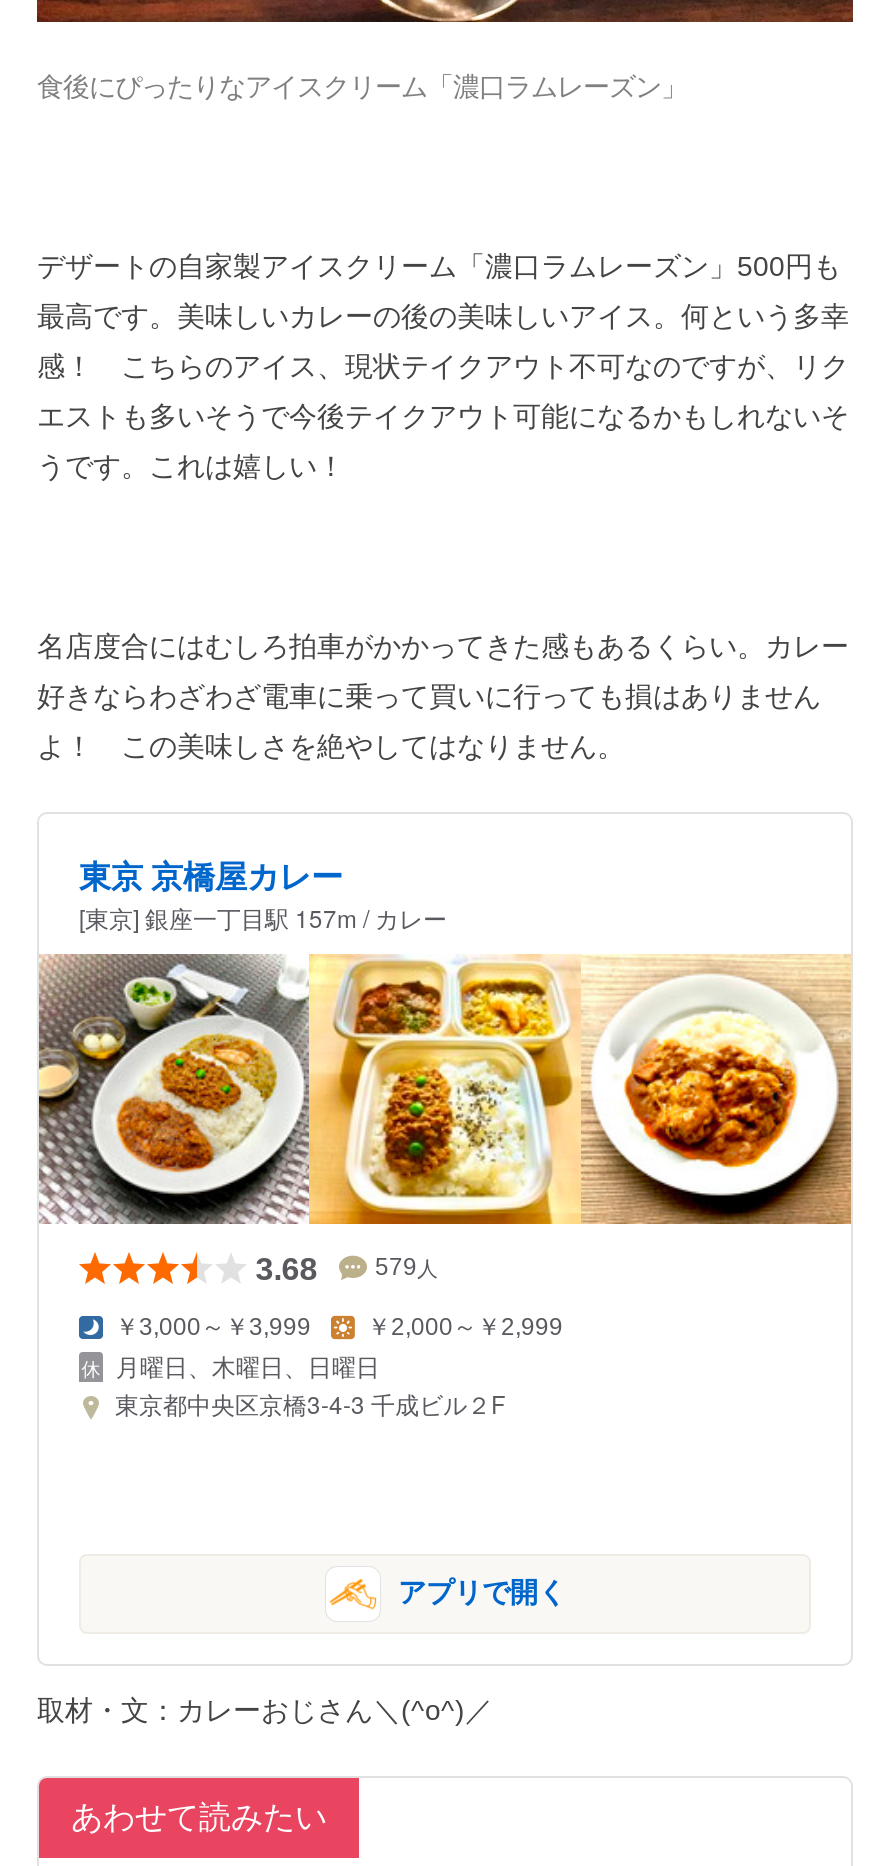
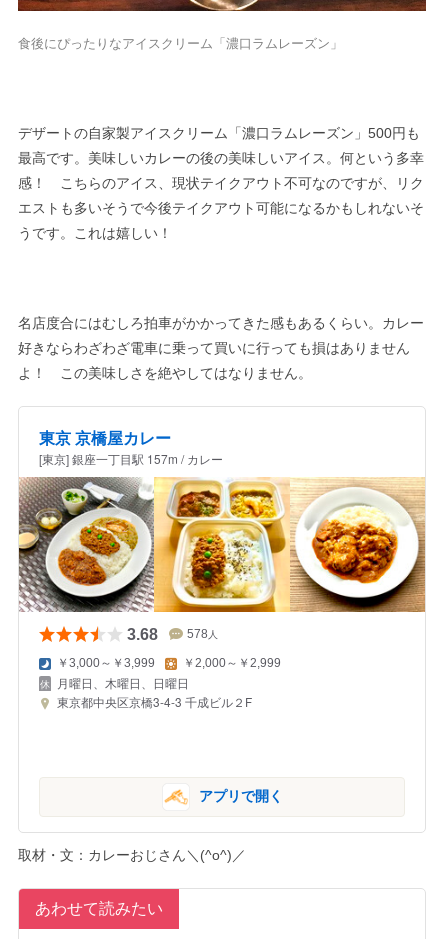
- 579人
+ 578人
